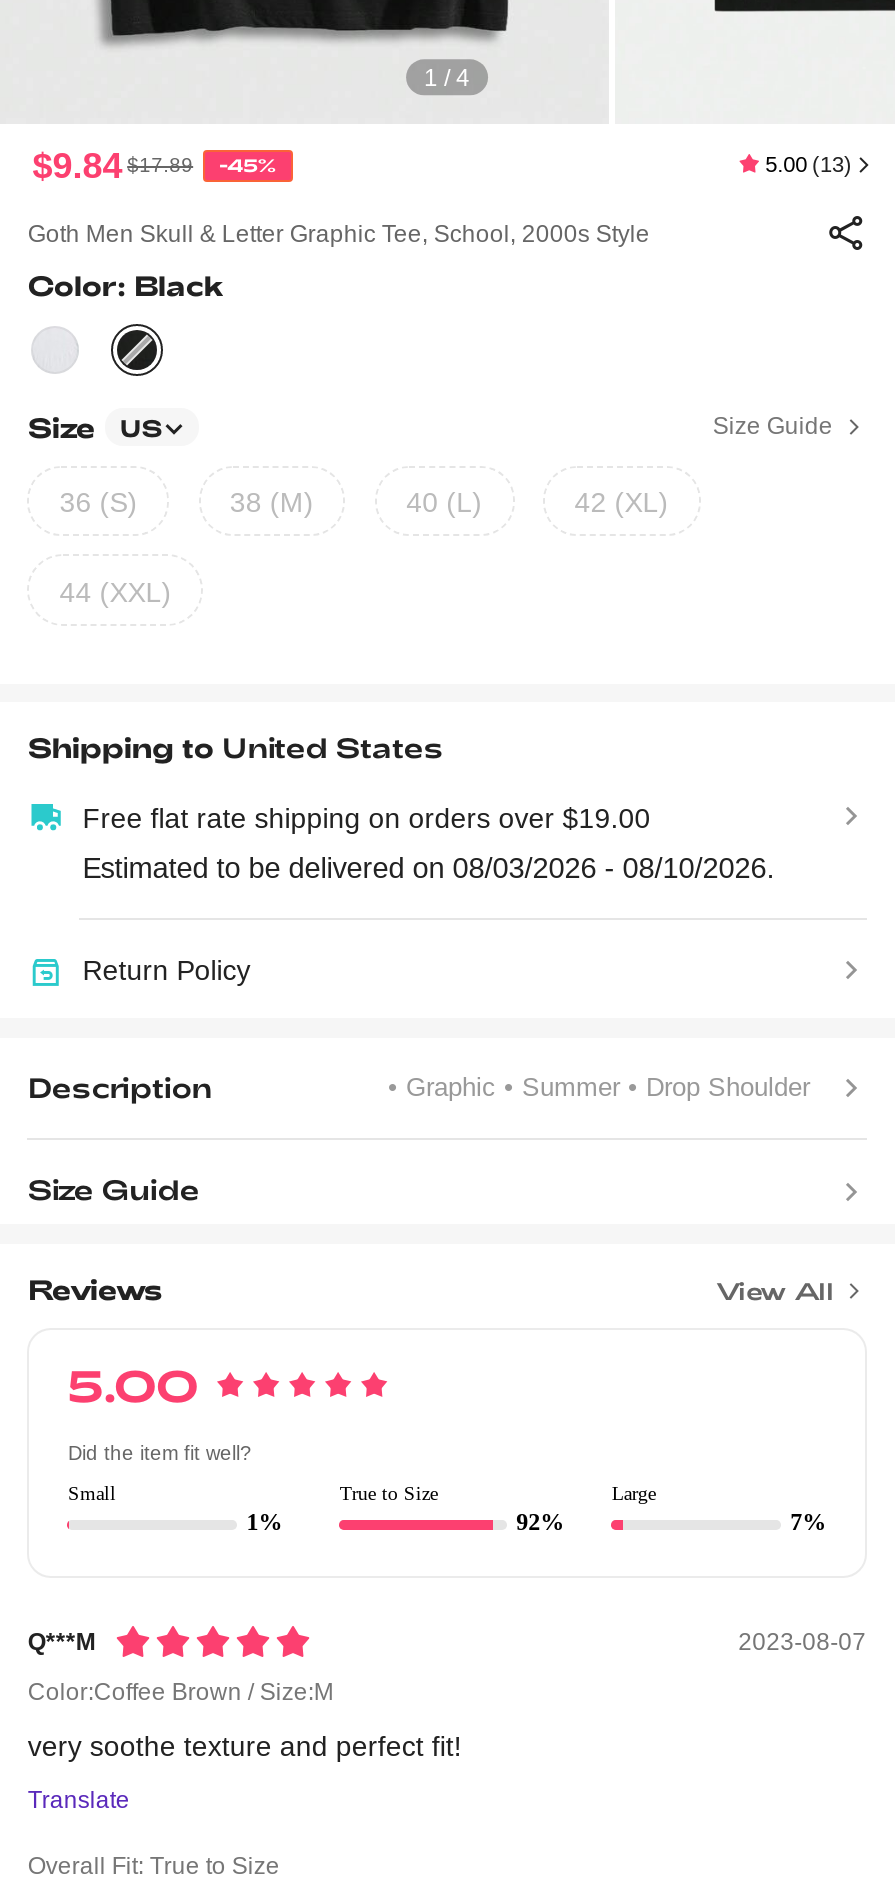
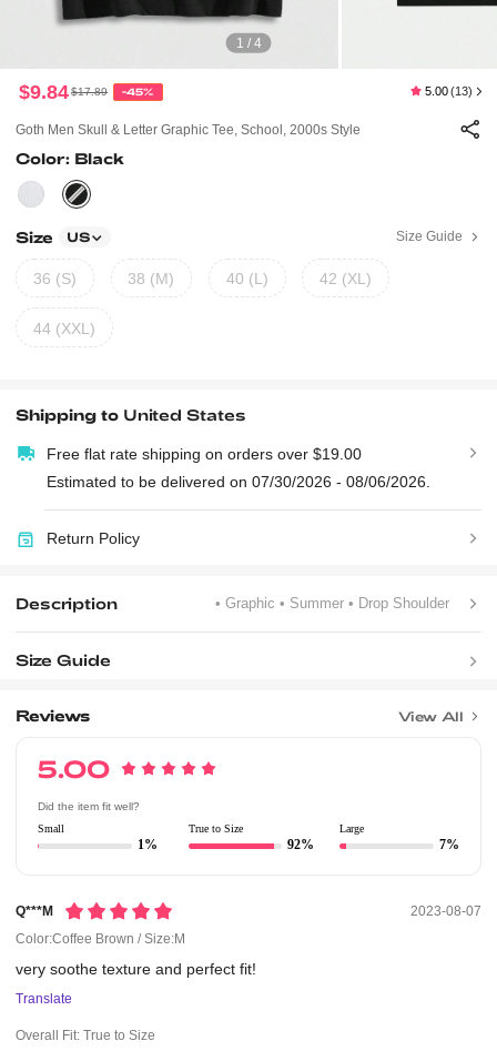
- Estimated to be delivered on 08/03/2026 - 08/10/2026.
+ Estimated to be delivered on 07/30/2026 - 08/06/2026.
